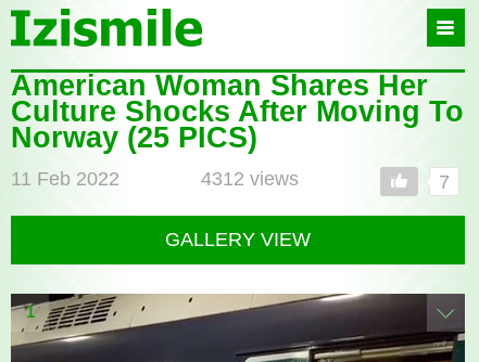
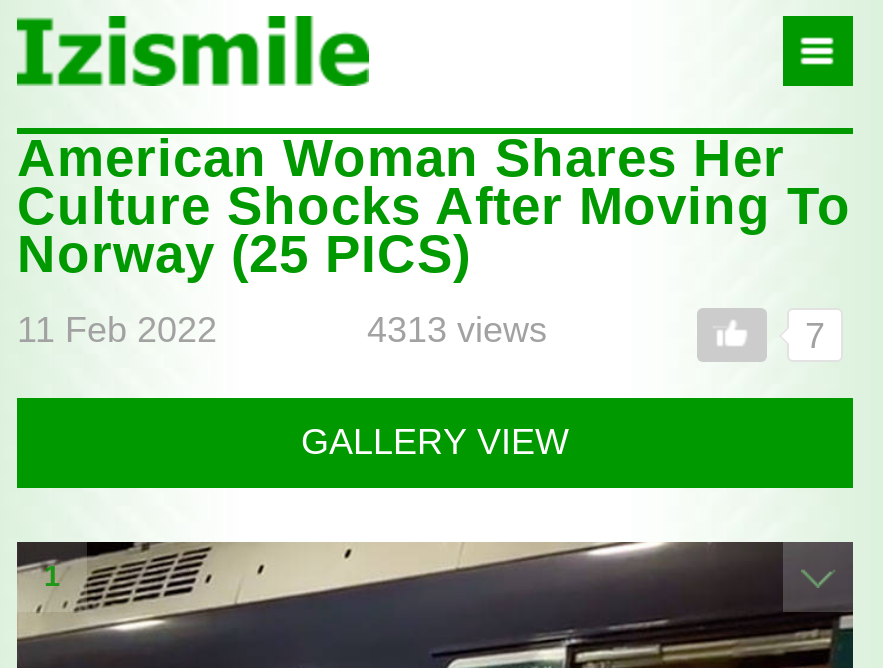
- 4312 views
+ 4313 views
